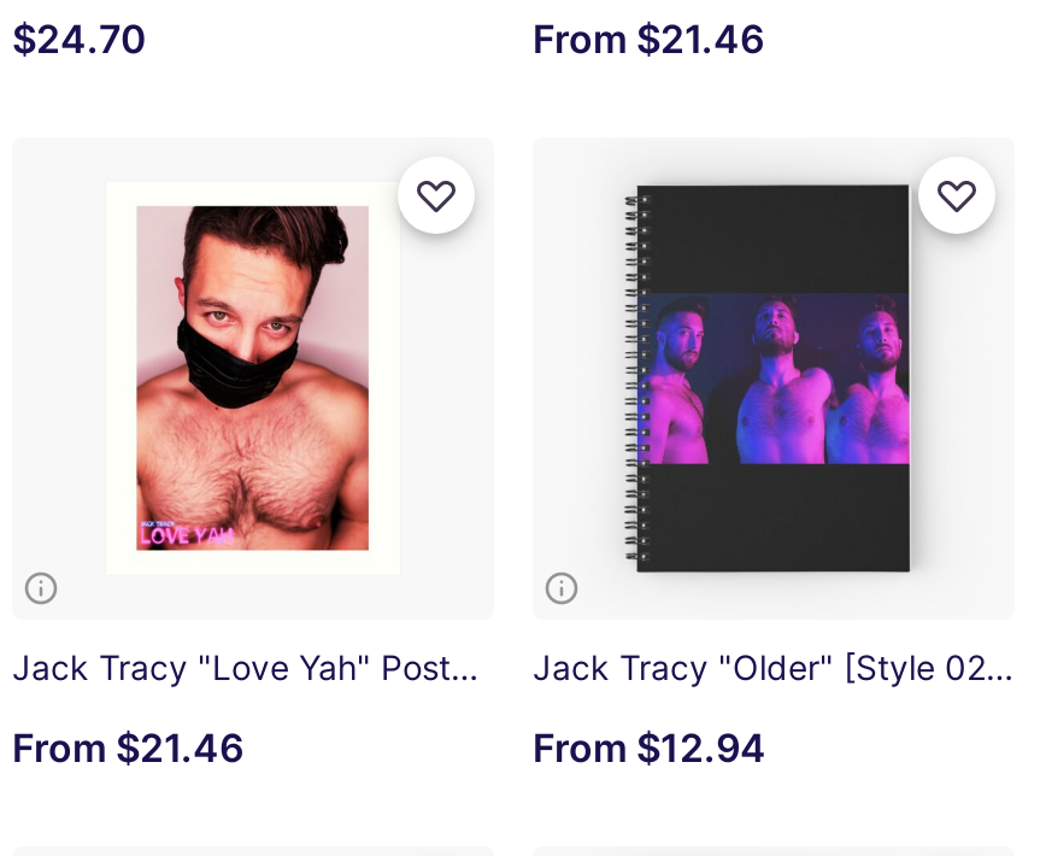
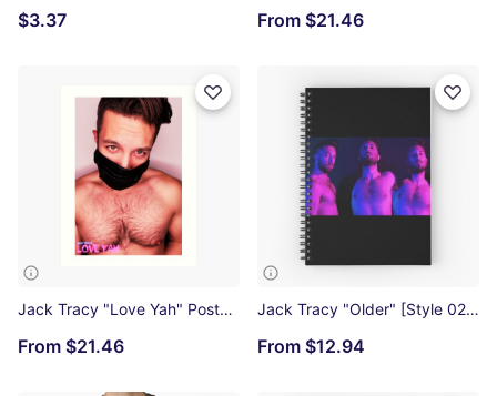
- $24.70
+ $3.37
